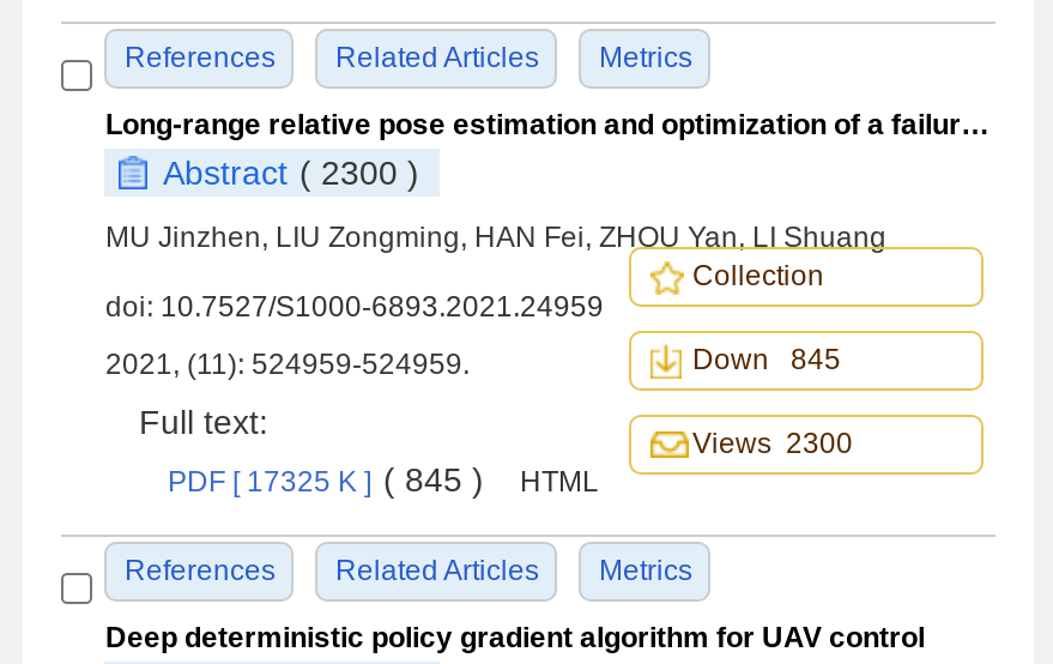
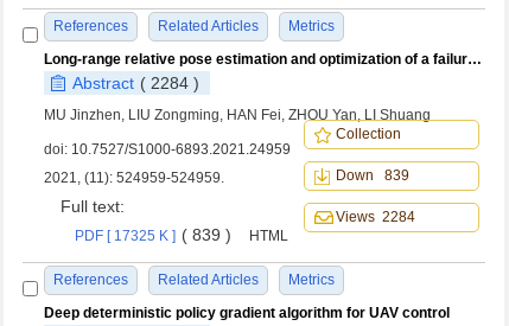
- Abstract ( 2300 )
+ Abstract ( 2284 )

- Down 845
+ Down 839

- Views 2300
+ Views 2284

- PDF [ 17325 K ] ( 845 ) HTML
+ PDF [ 17325 K ] ( 839 ) HTML
